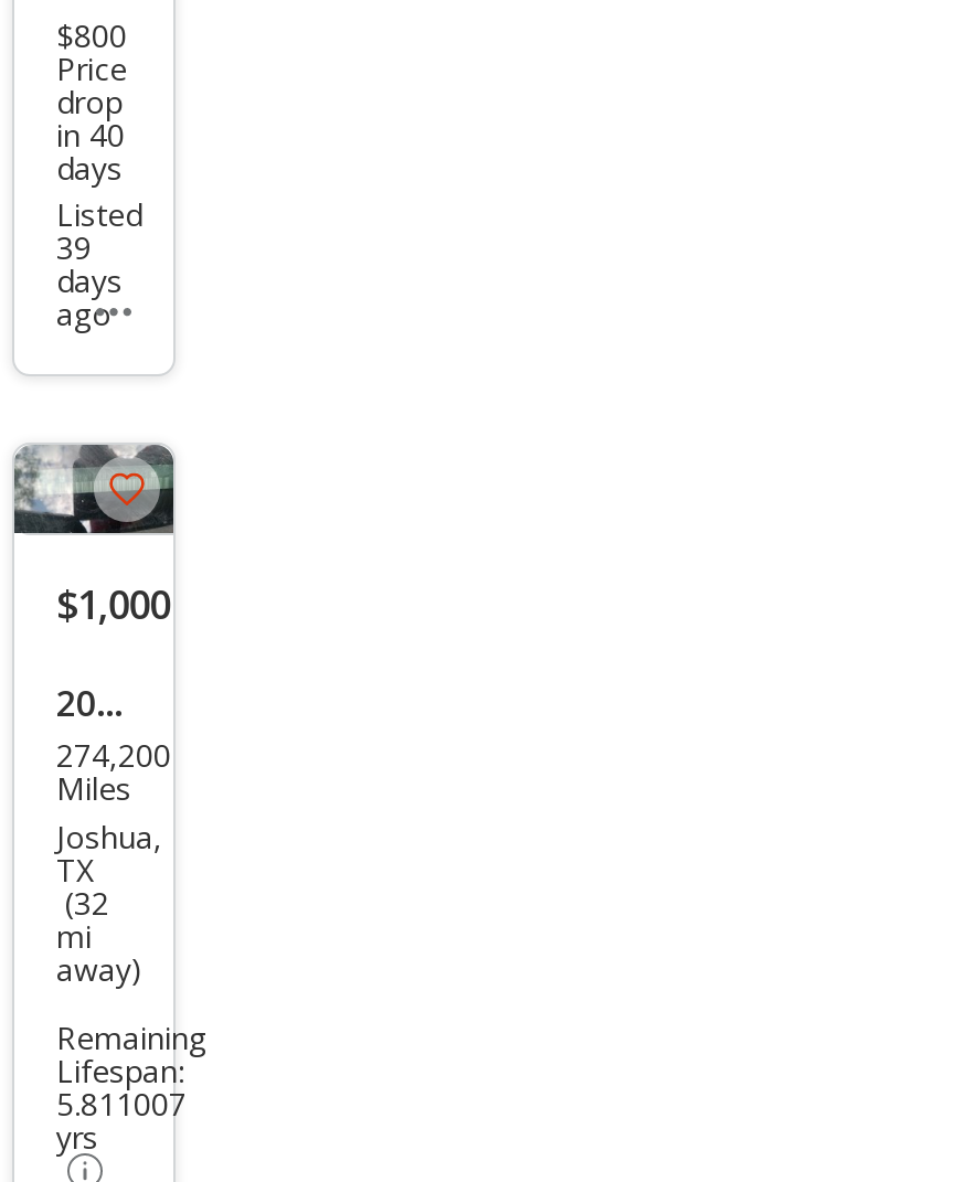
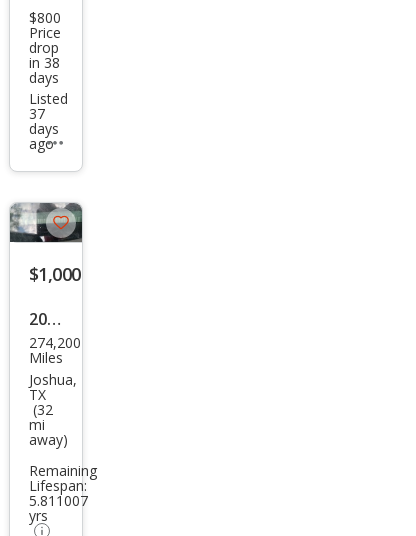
- in 40
+ in 38

- 39
+ 37
